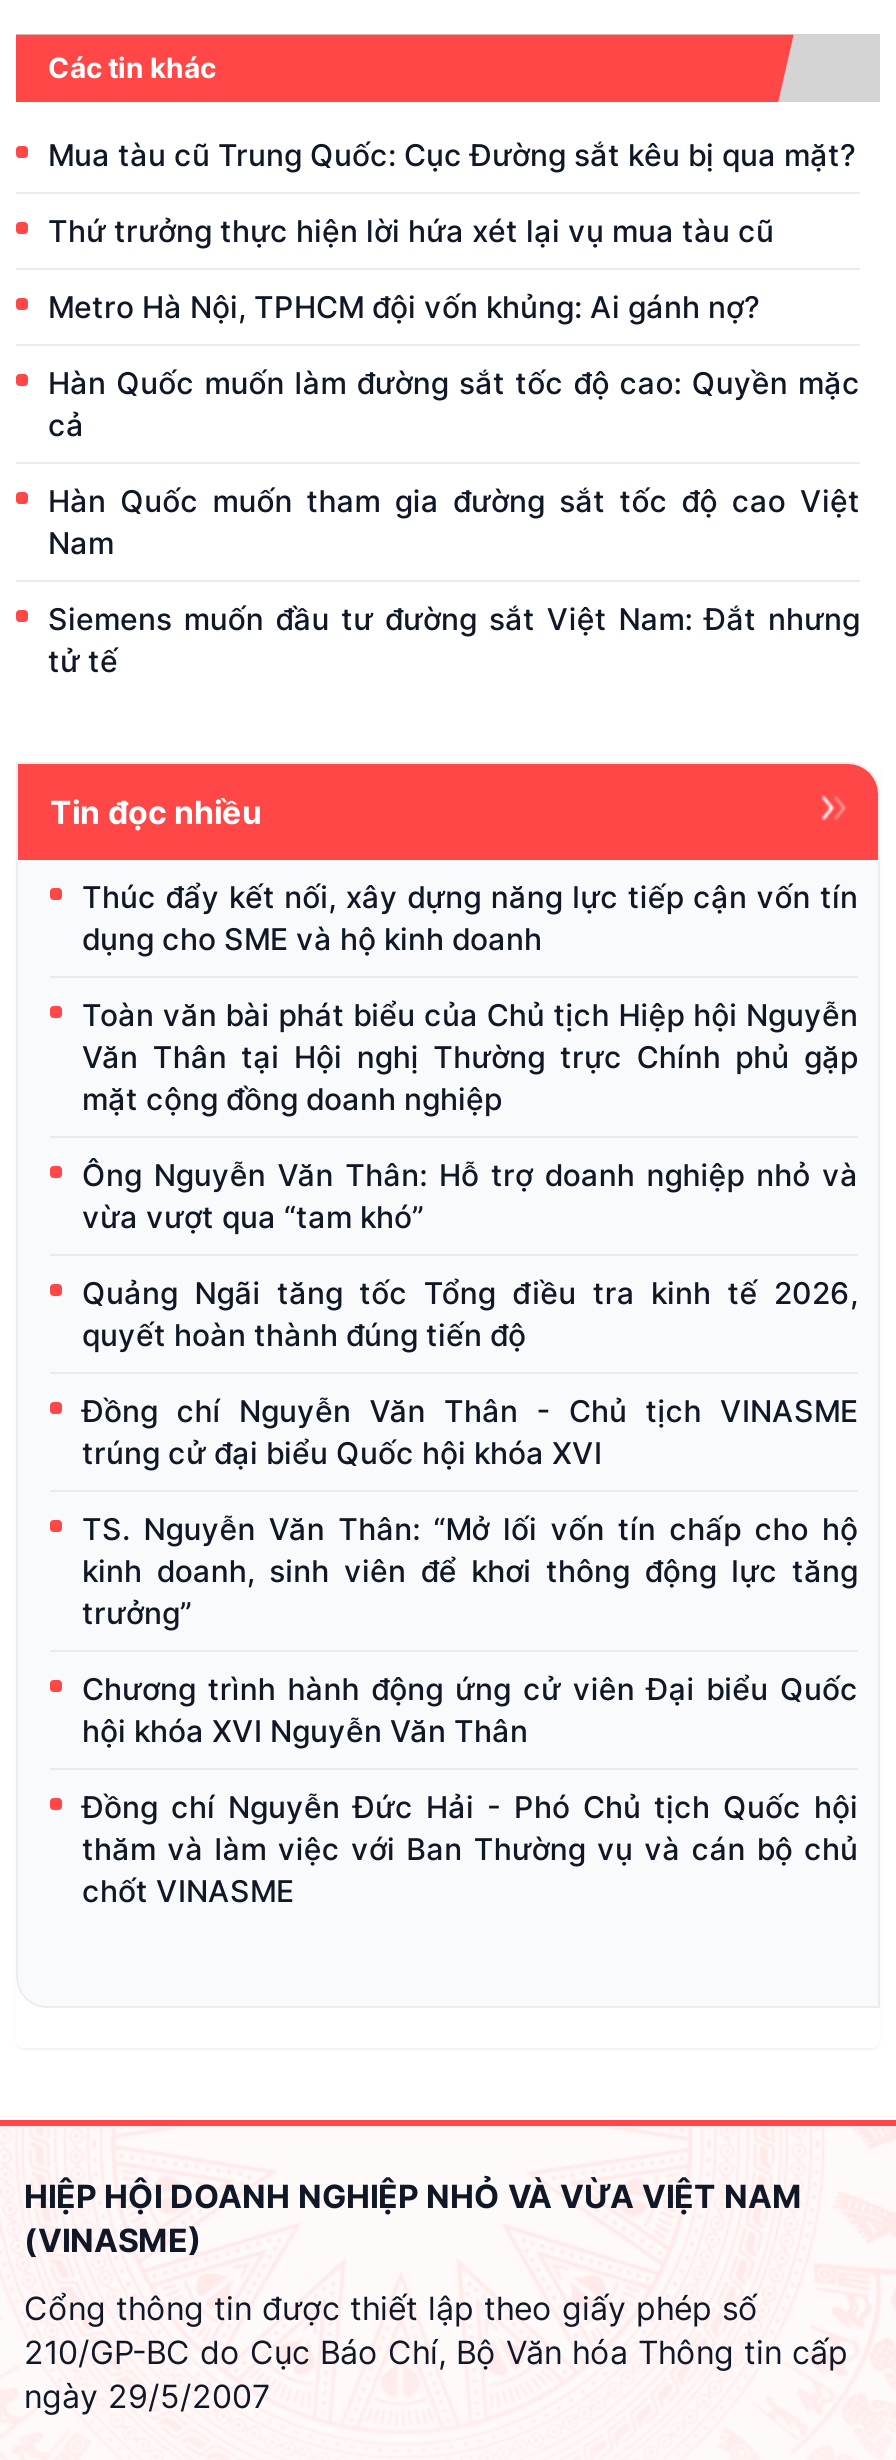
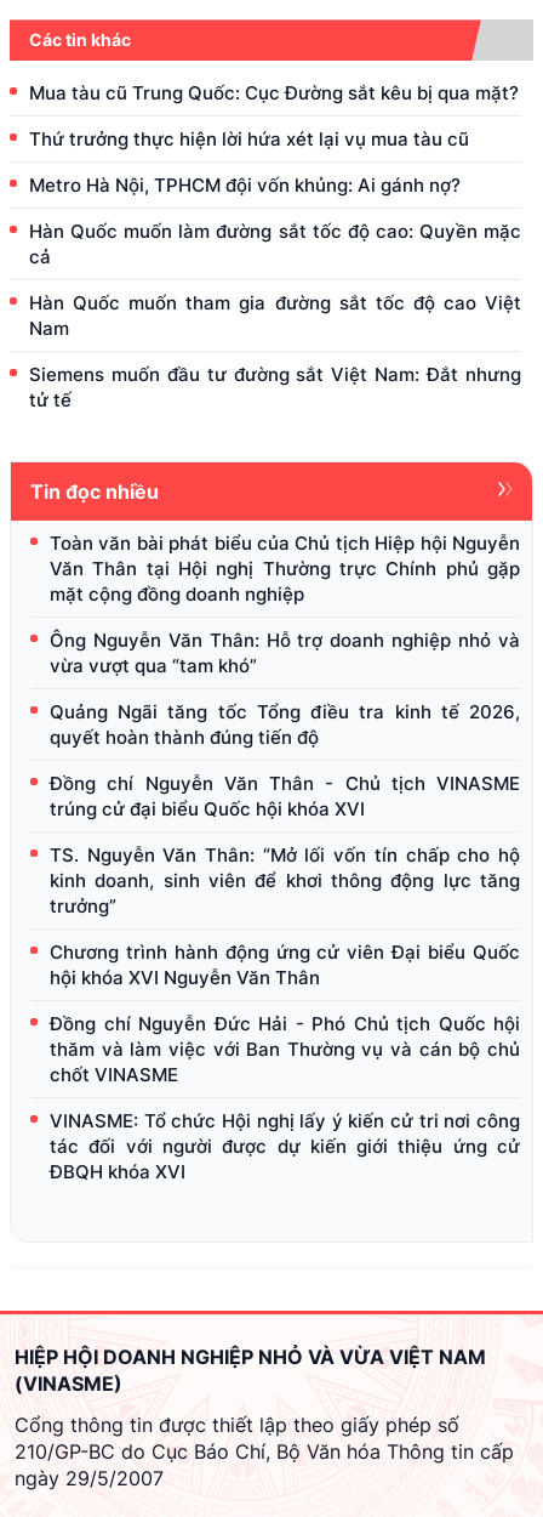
- Thúc đẩy kết nối, xây dựng năng lực tiếp cận vốn tín
- dụng cho SME và hộ kinh doanh

moved up: Toàn văn bài phát biểu của Chủ tịch Hiệp hội Nguyễn | Văn Thân tại Hội nghị Thường trực Chính phủ gặp | mặt cộng đồng doanh nghiệp | ... | thăm và làm việc với Ban Thường vụ và cán bộ chủ | chốt VINASME

+ VINASME: Tổ chức Hội nghị lấy ý kiến cử tri nơi công
+ tác đối với người được dự kiến giới thiệu ứng cử
+ ĐBQH khóa XVI
